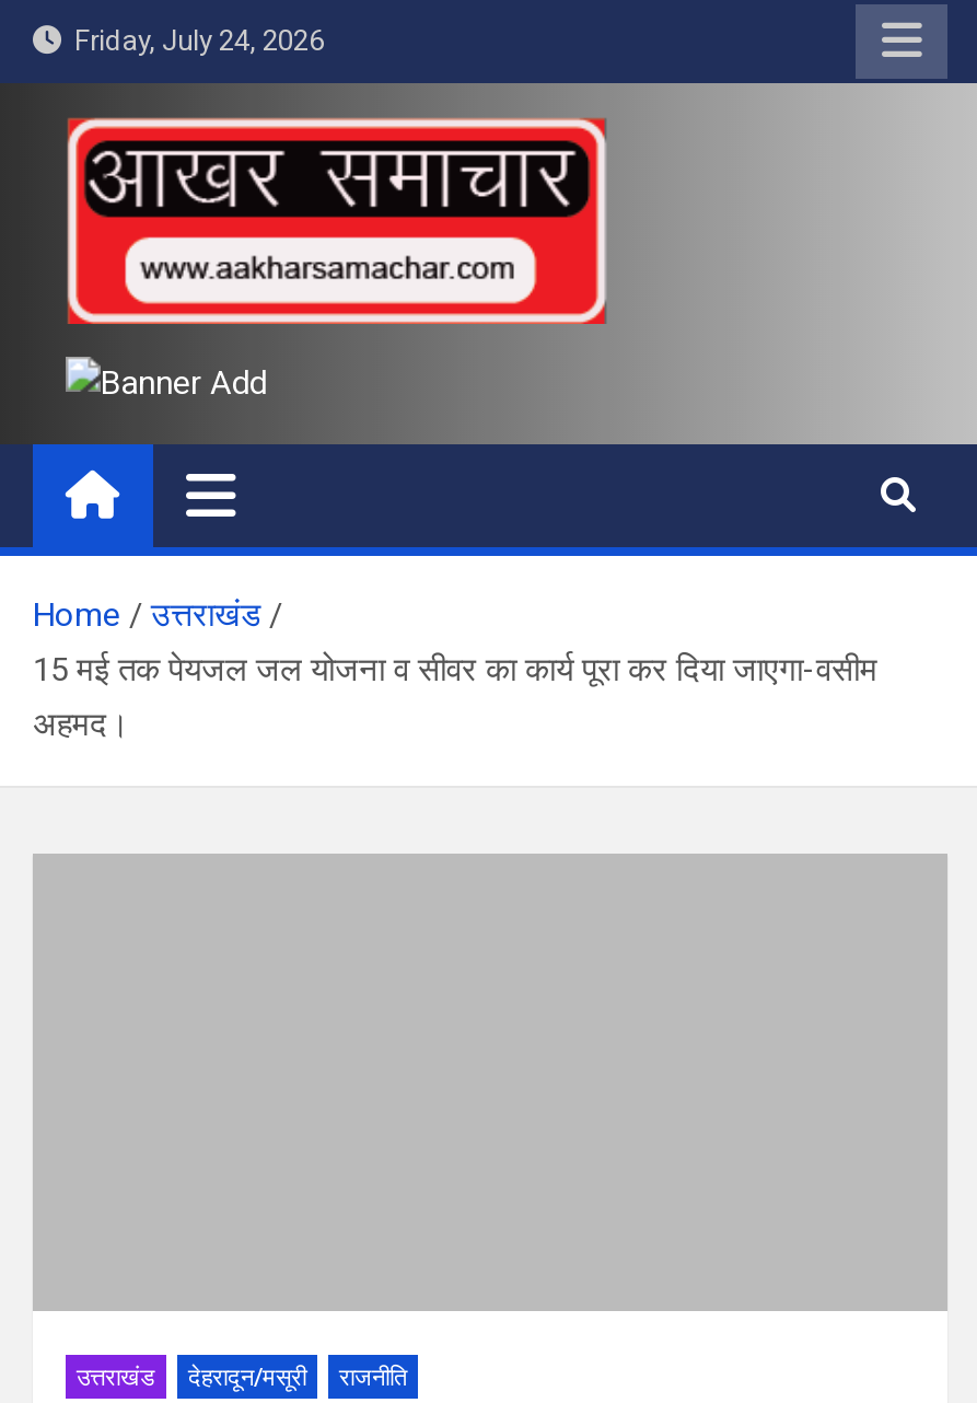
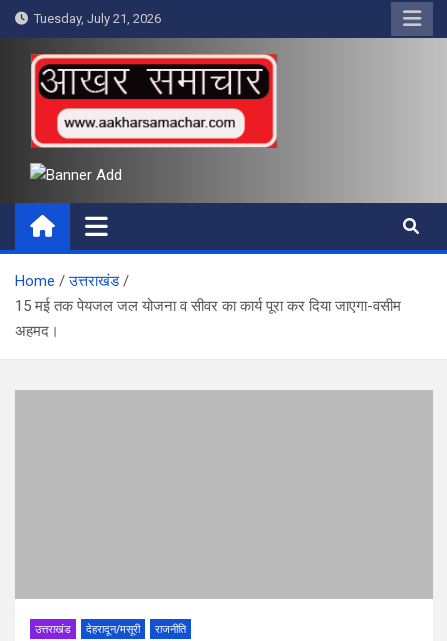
- Friday, July 24, 2026
+ Tuesday, July 21, 2026
